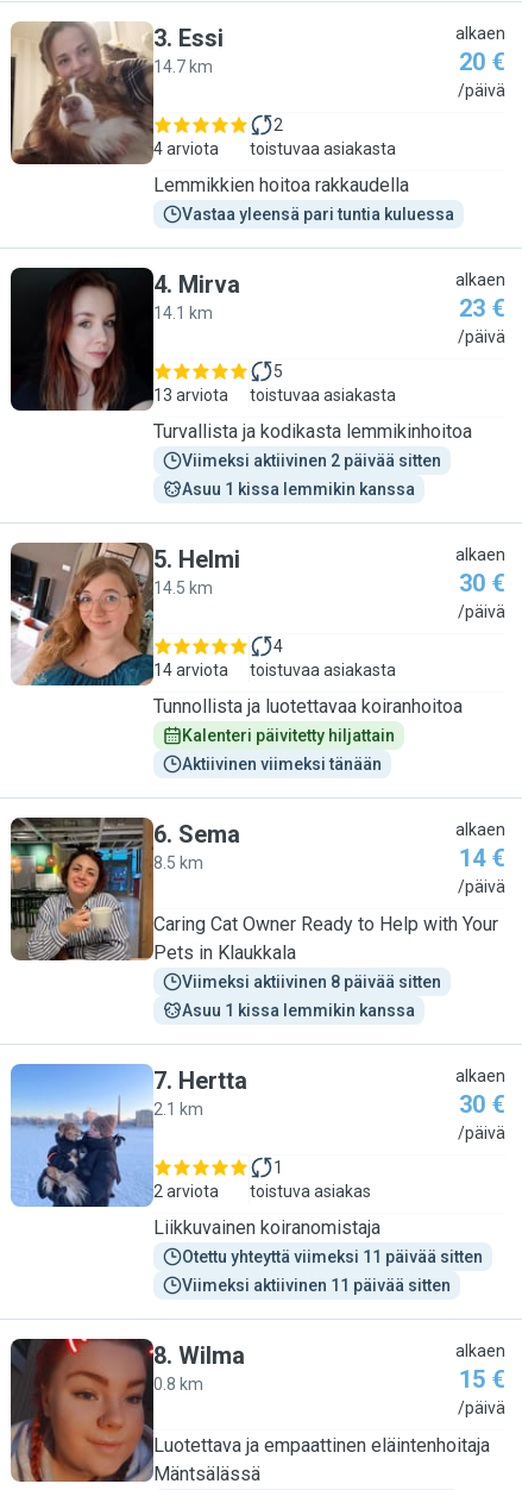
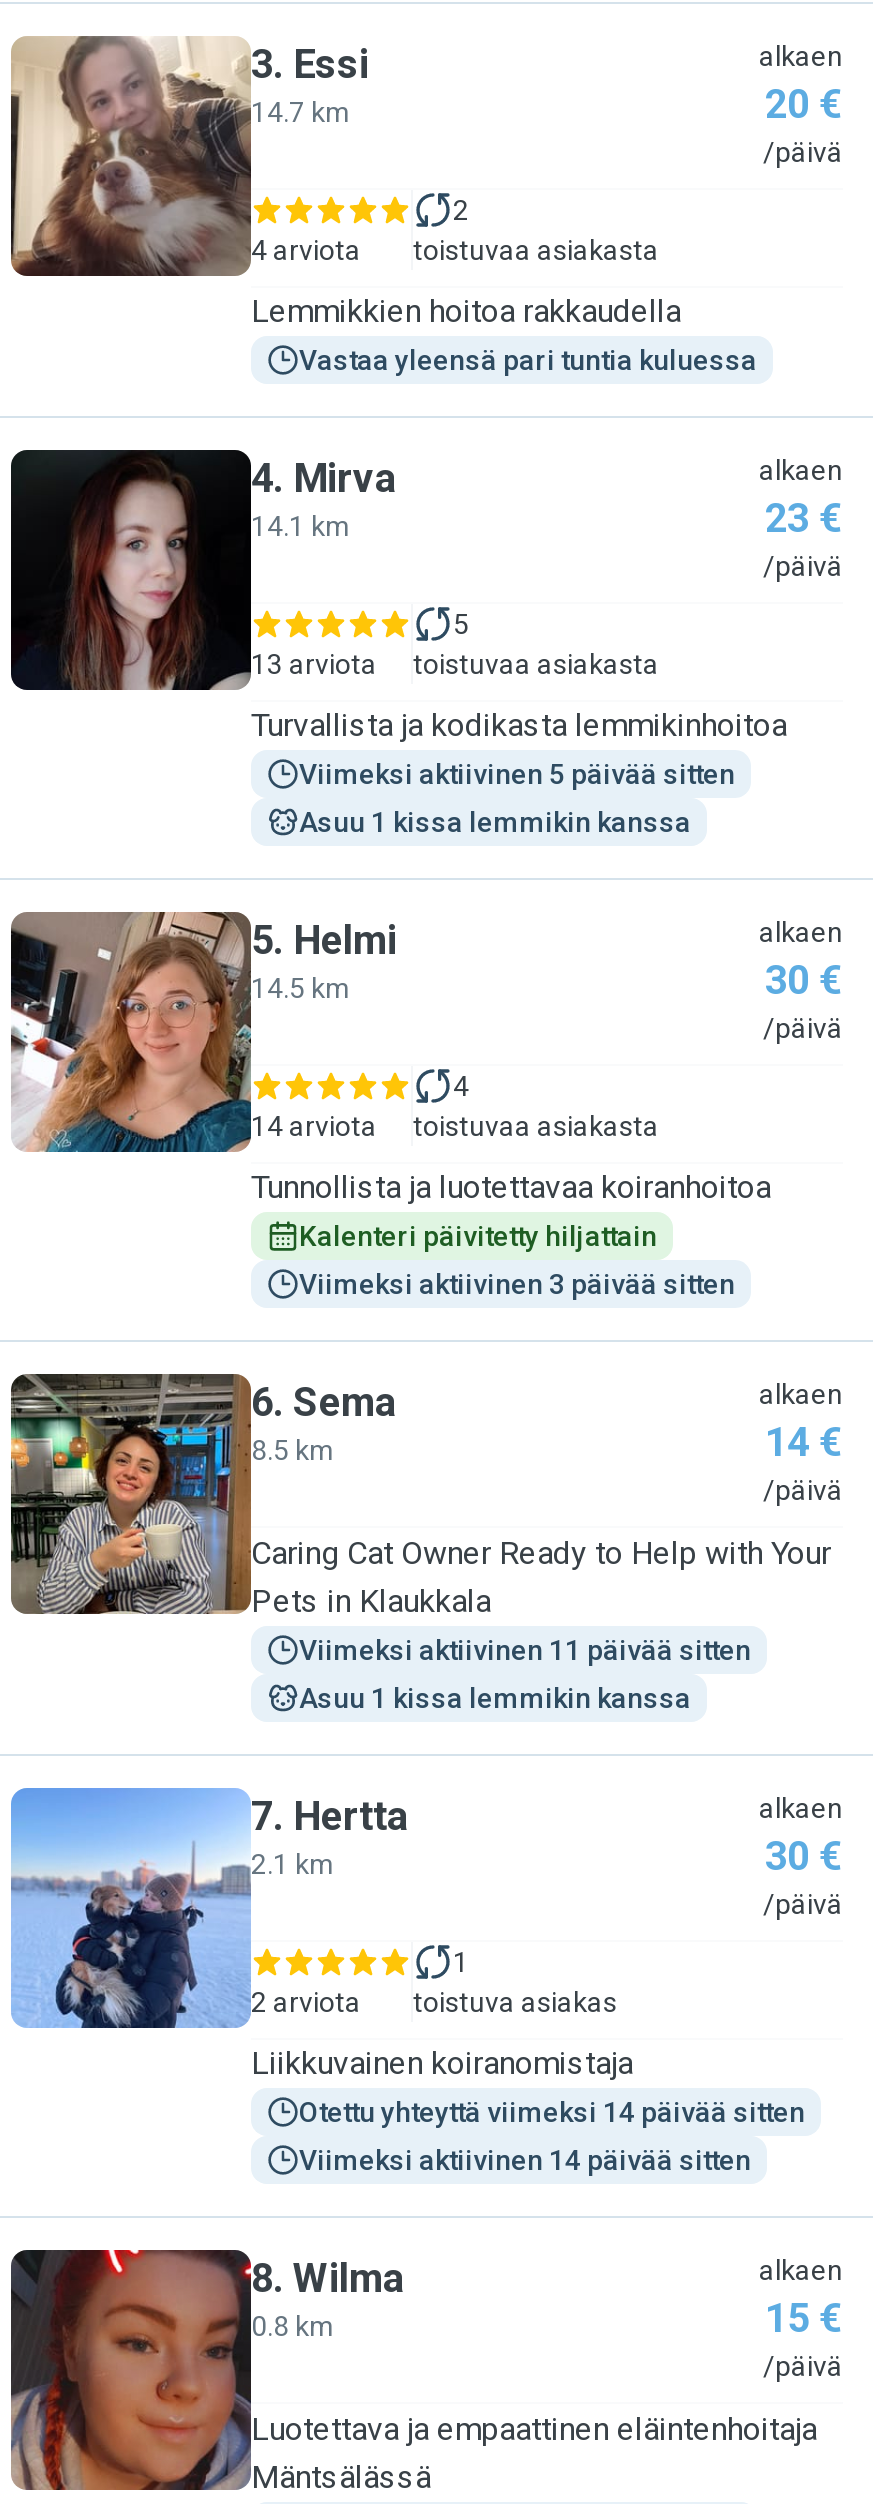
- Viimeksi aktiivinen 2 päivää sitten
+ Viimeksi aktiivinen 5 päivää sitten

- Aktiivinen viimeksi tänään
+ Viimeksi aktiivinen 3 päivää sitten

- Viimeksi aktiivinen 8 päivää sitten

+ Viimeksi aktiivinen 14 päivää sitten

- Otettu yhteyttä viimeksi 11 päivää sitten
+ Otettu yhteyttä viimeksi 14 päivää sitten

moved up: Viimeksi aktiivinen 11 päivää sitten
